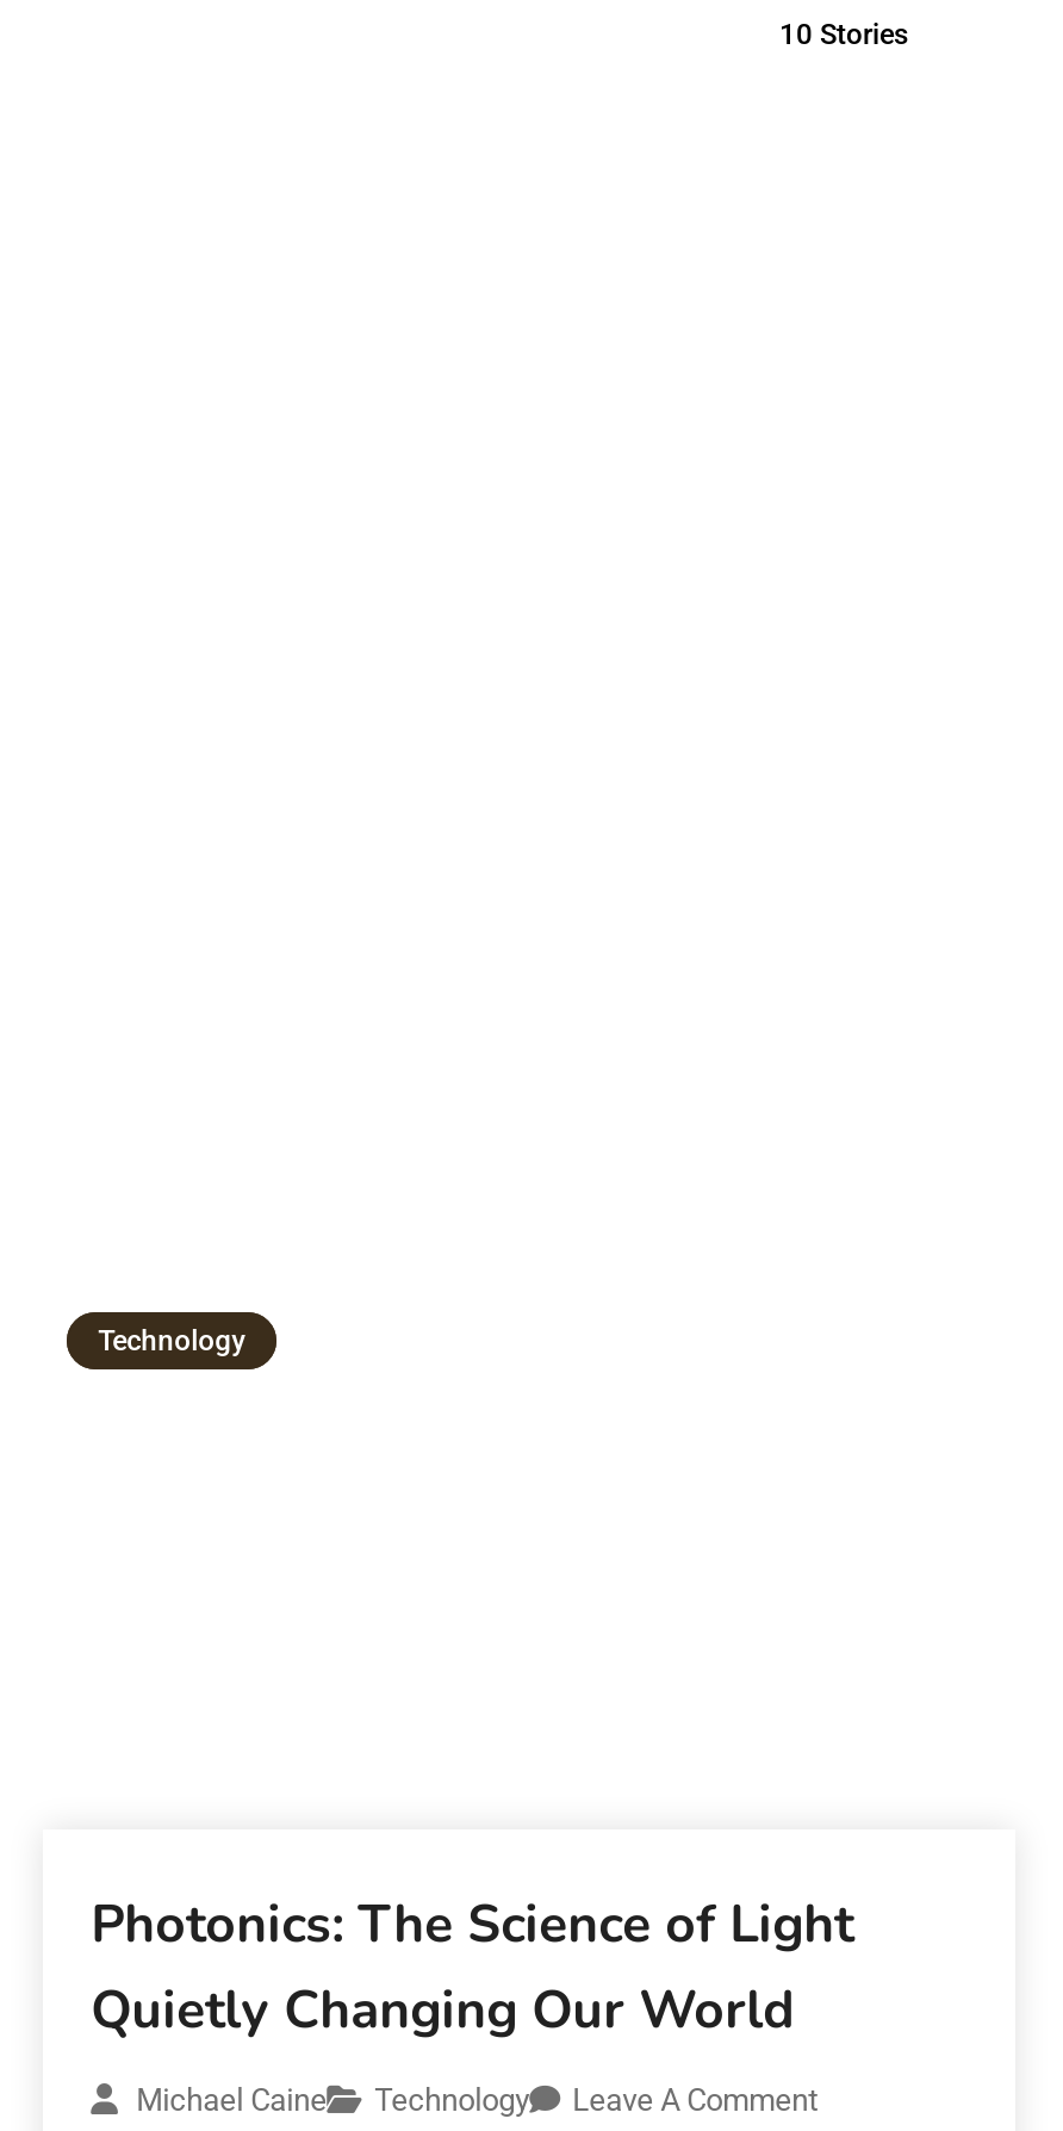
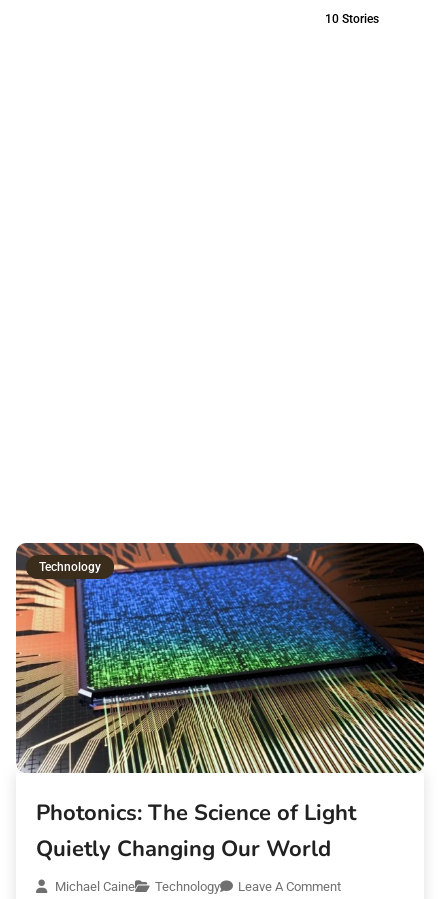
+ [image]
